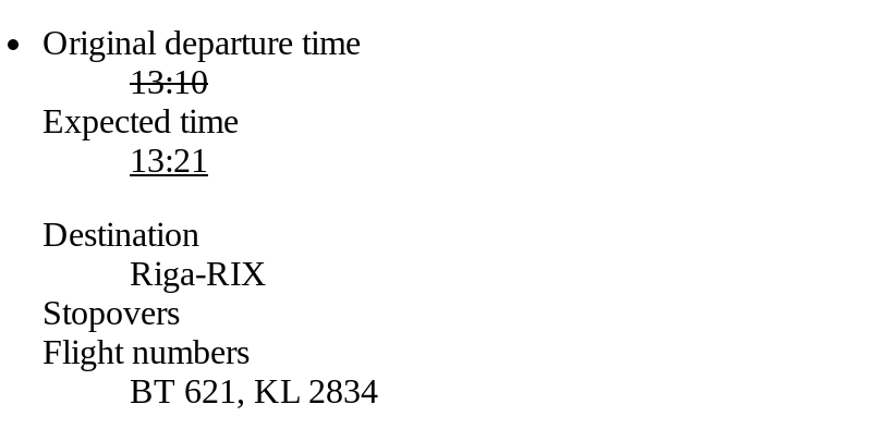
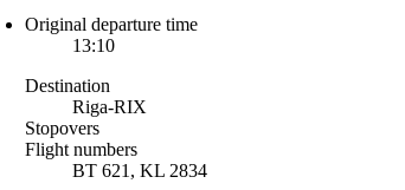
- Expected time
- 13:21
